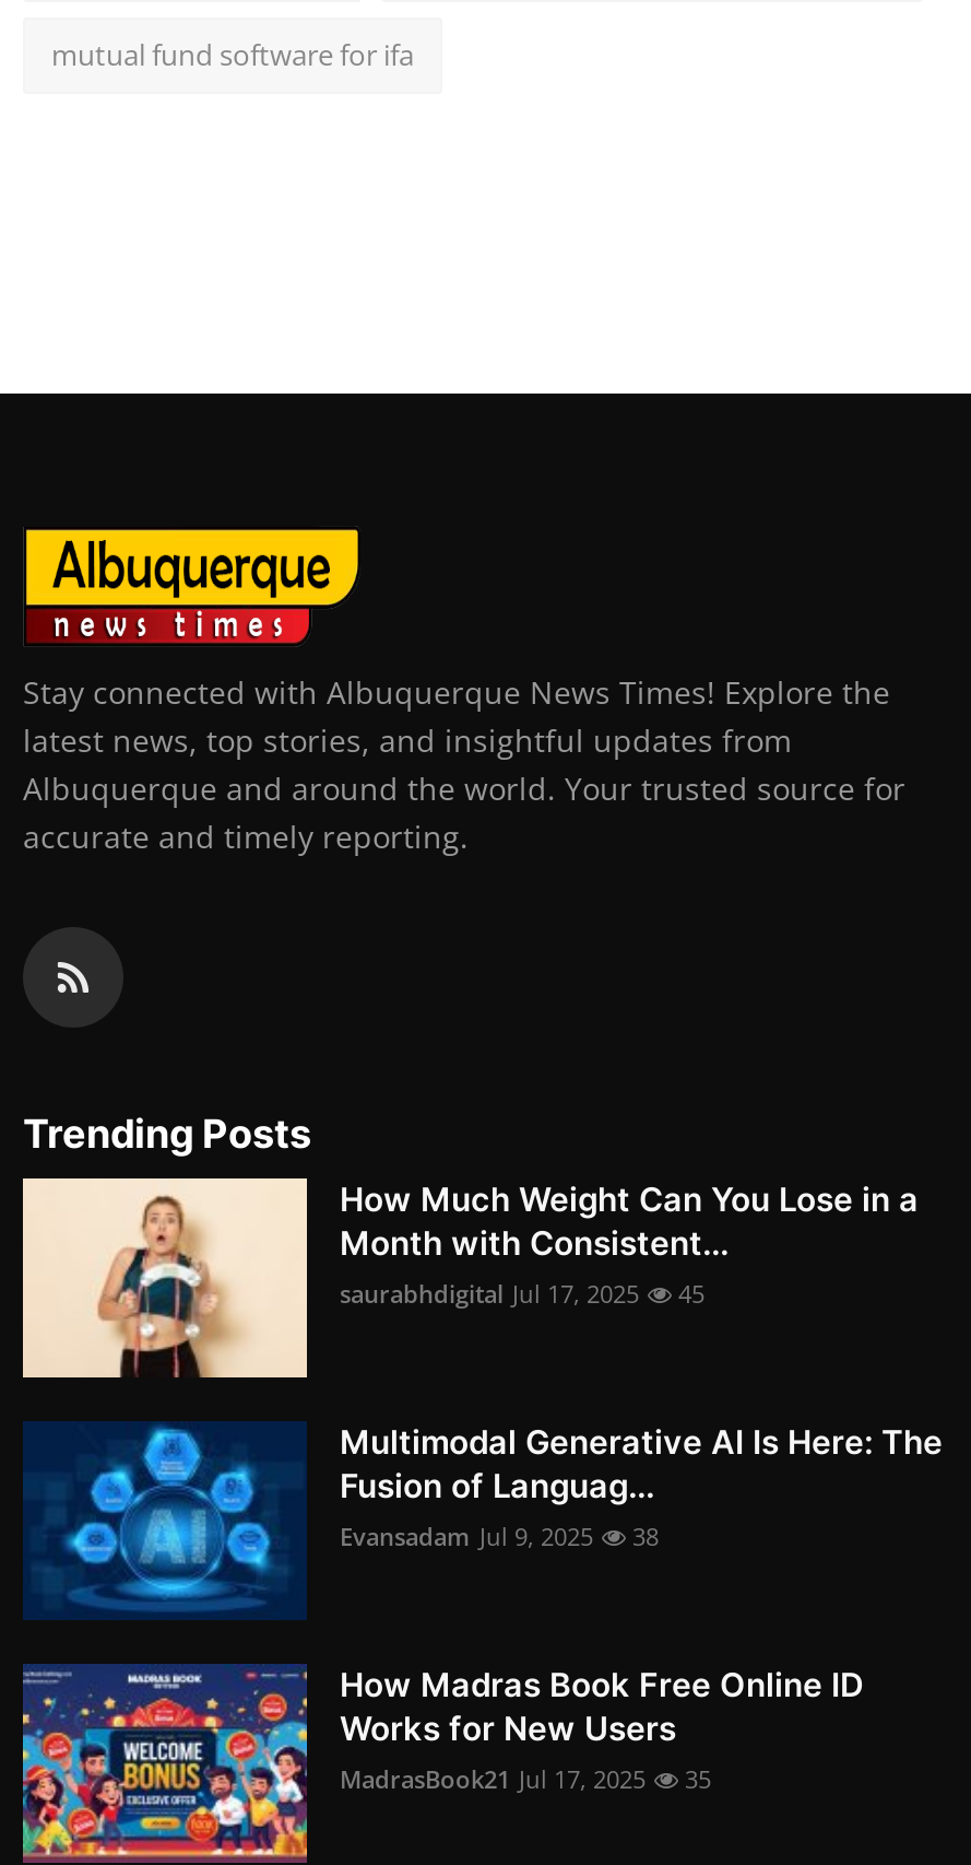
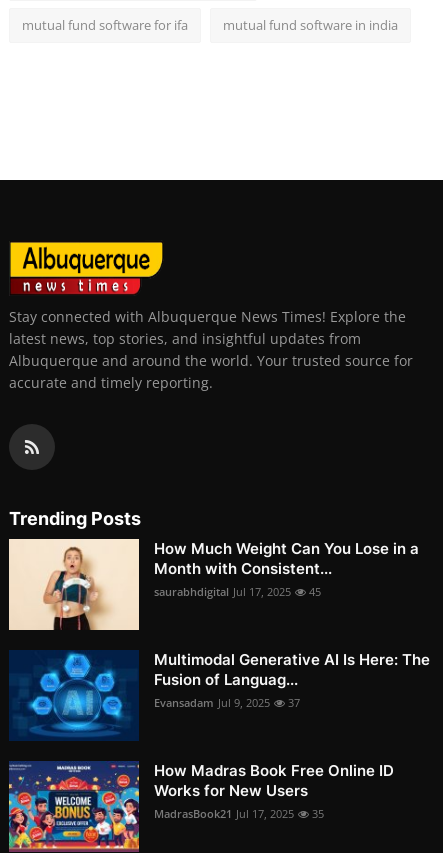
+ mutual fund software in india

- Evansadam Jul 9, 2025 38
+ Evansadam Jul 9, 2025 37
